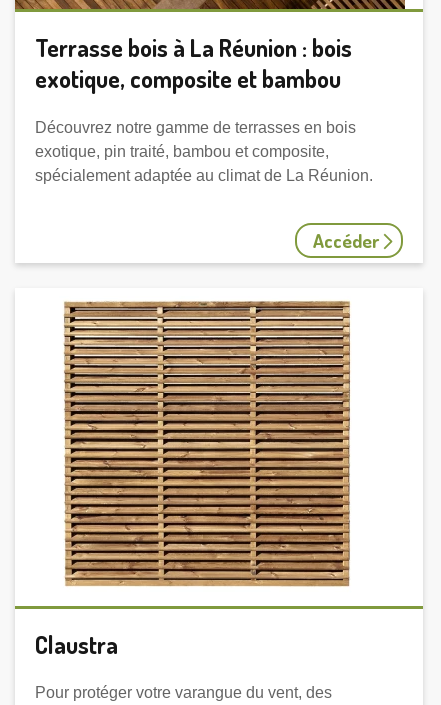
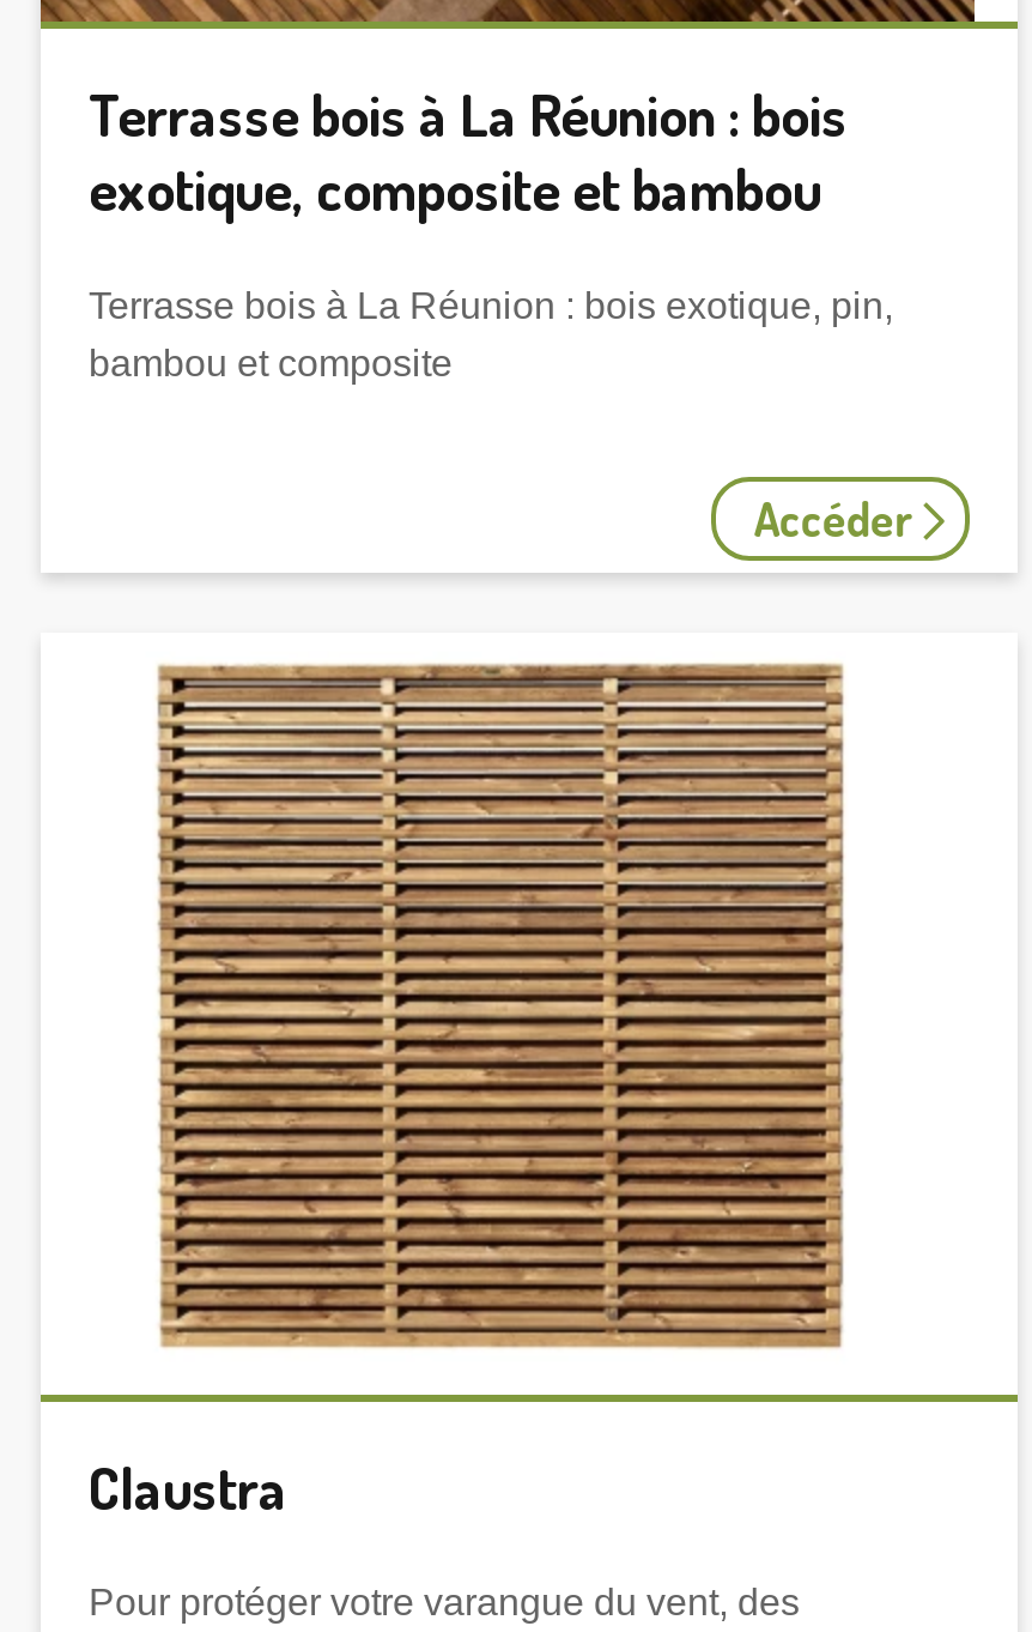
- Découvrez notre gamme de terrasses en bois
- exotique, pin traité, bambou et composite,
- spécialement adaptée au climat de La Réunion.
+ Terrasse bois à La Réunion : bois exotique, pin,
+ bambou et composite
